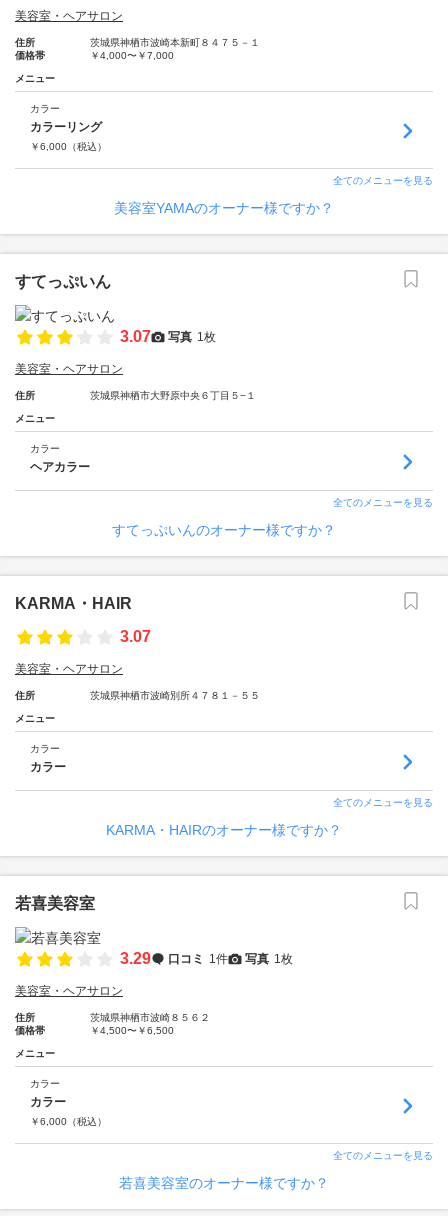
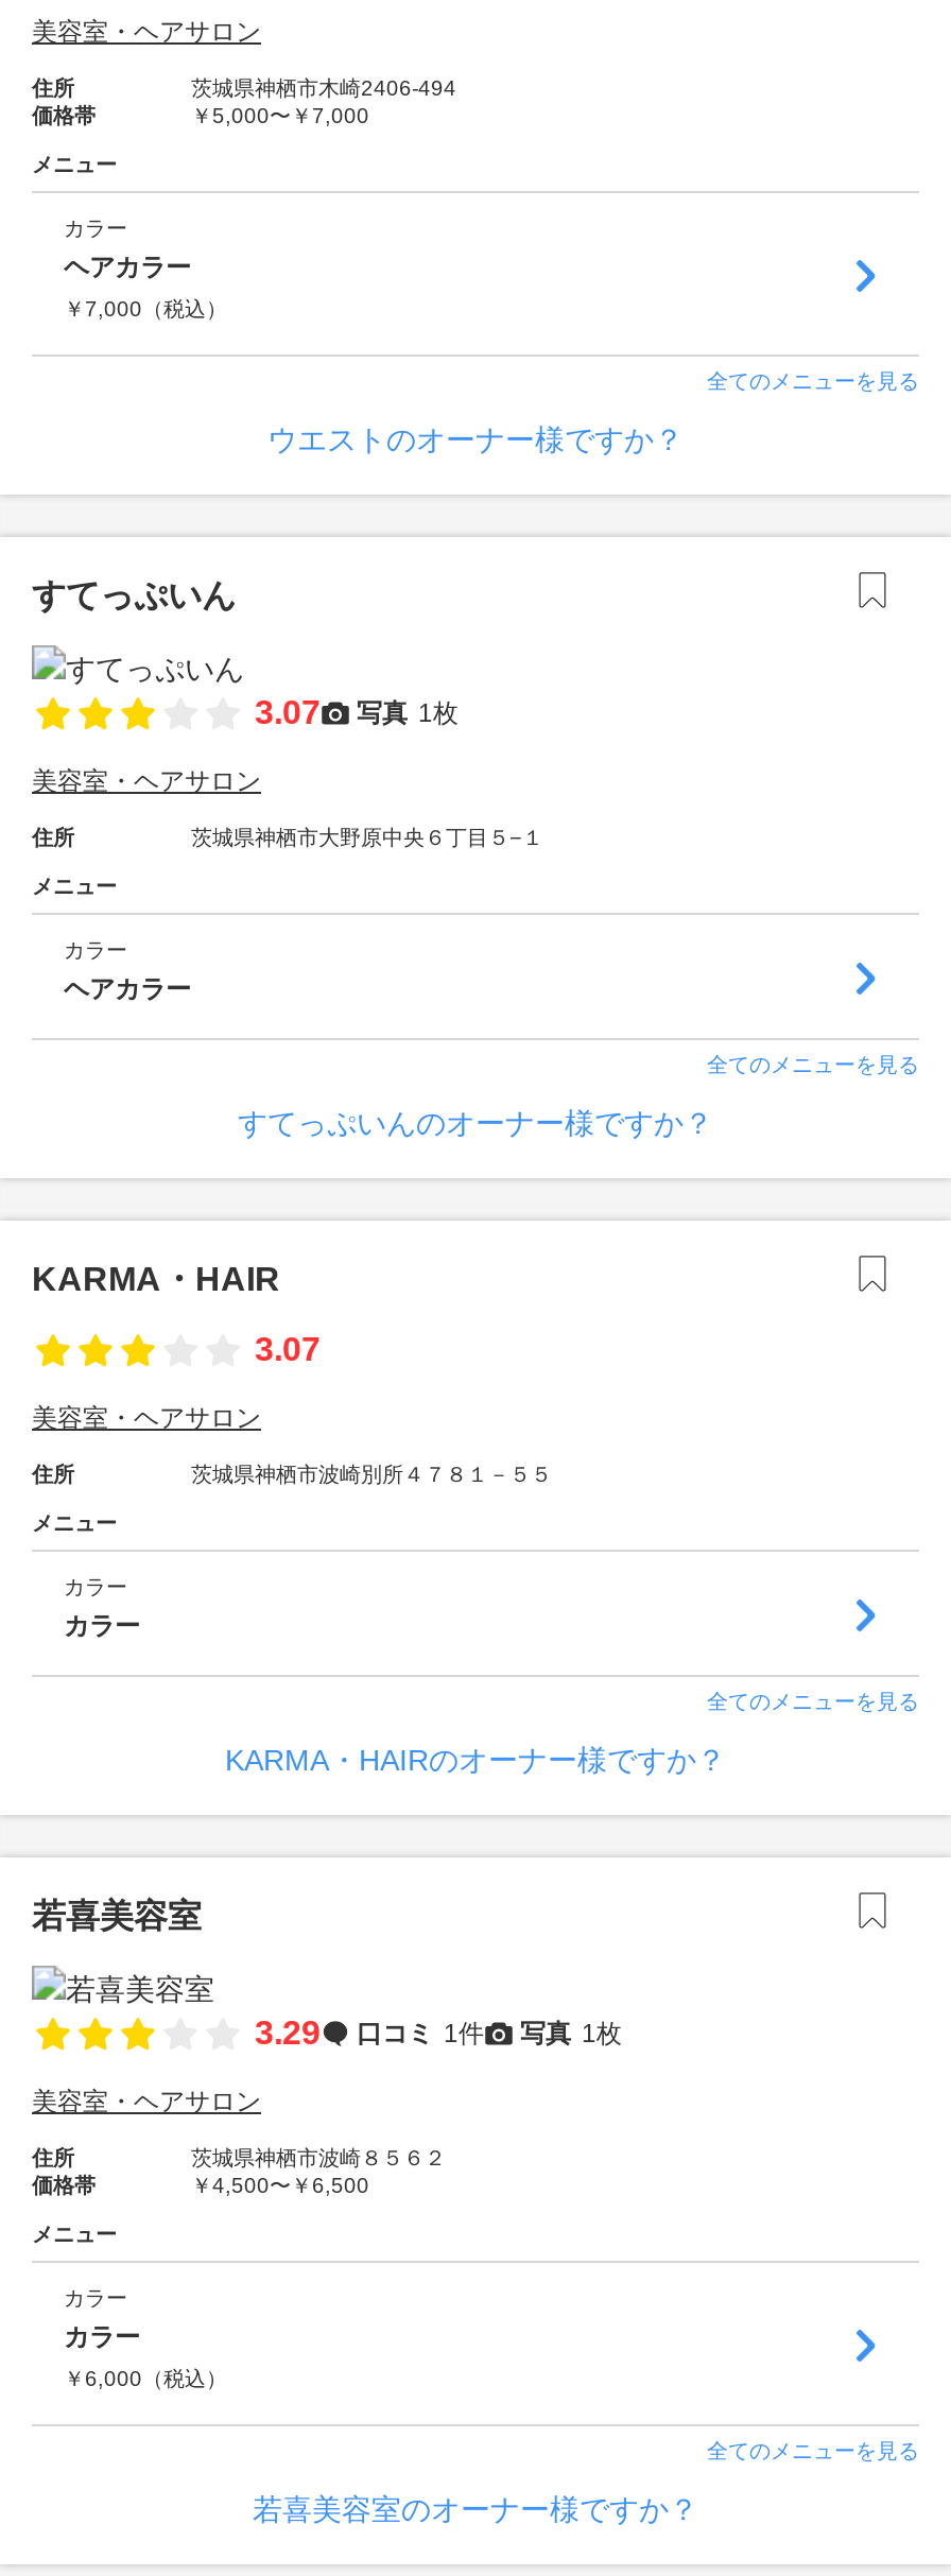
- 茨城県神栖市波崎本新町８４７５－１
+ 茨城県神栖市木崎2406-494

- ￥4,000〜￥7,000
+ ￥5,000〜￥7,000

- カラーリング
+ ヘアカラー

- ￥6,000（税込）
+ ￥7,000（税込）

- 美容室YAMAのオーナー様ですか？
+ ウエストのオーナー様ですか？
